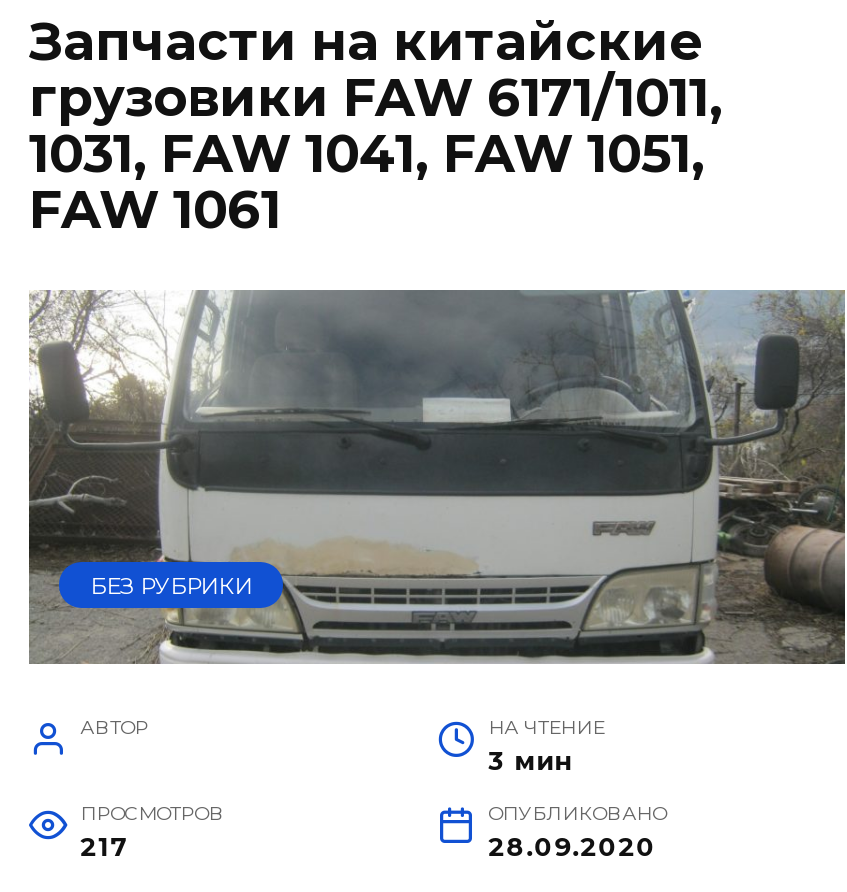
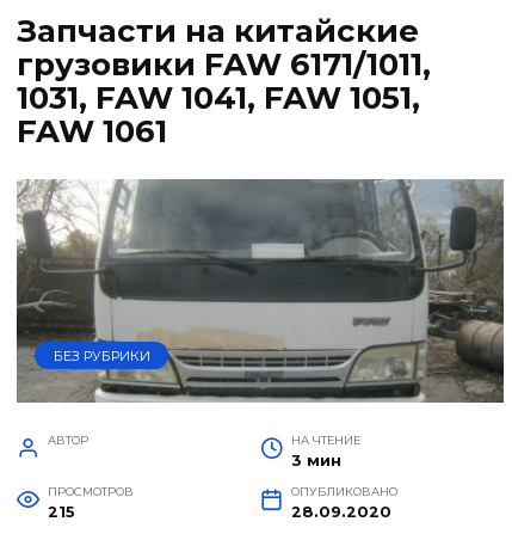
- 217
+ 215
